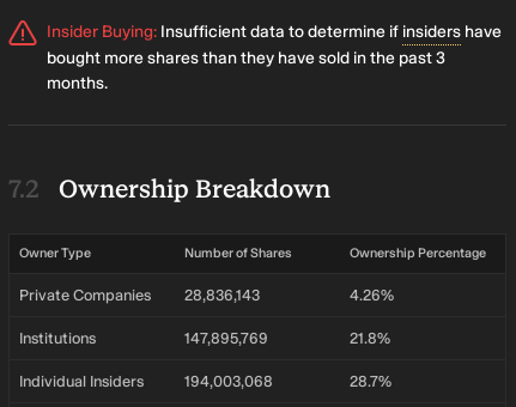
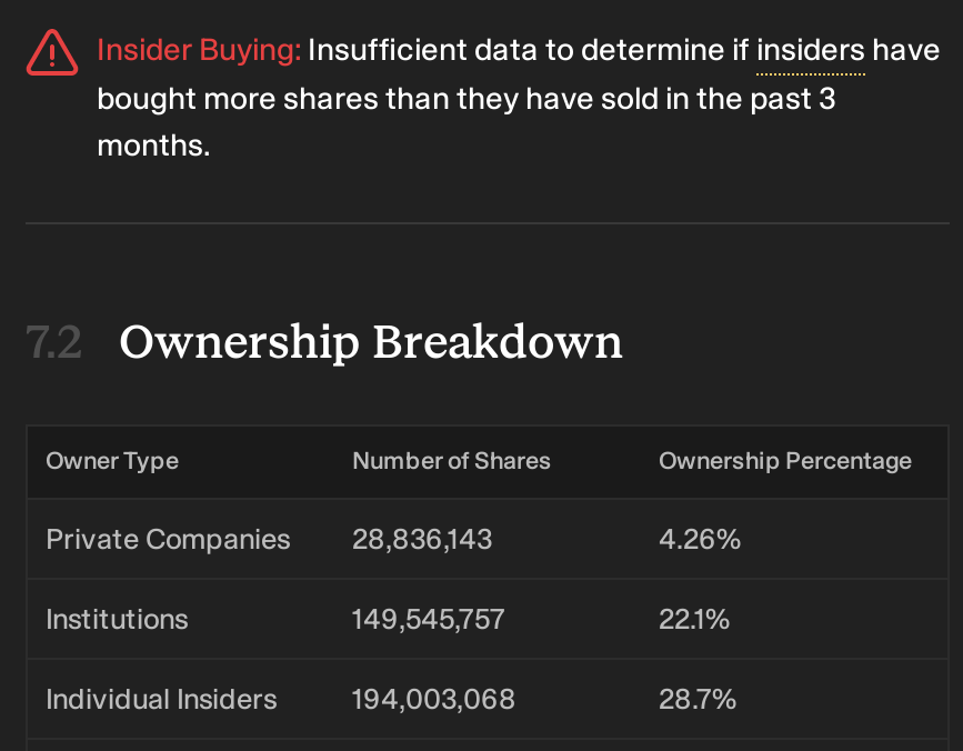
- 147,895,769
+ 149,545,757

- 21.8%
+ 22.1%
